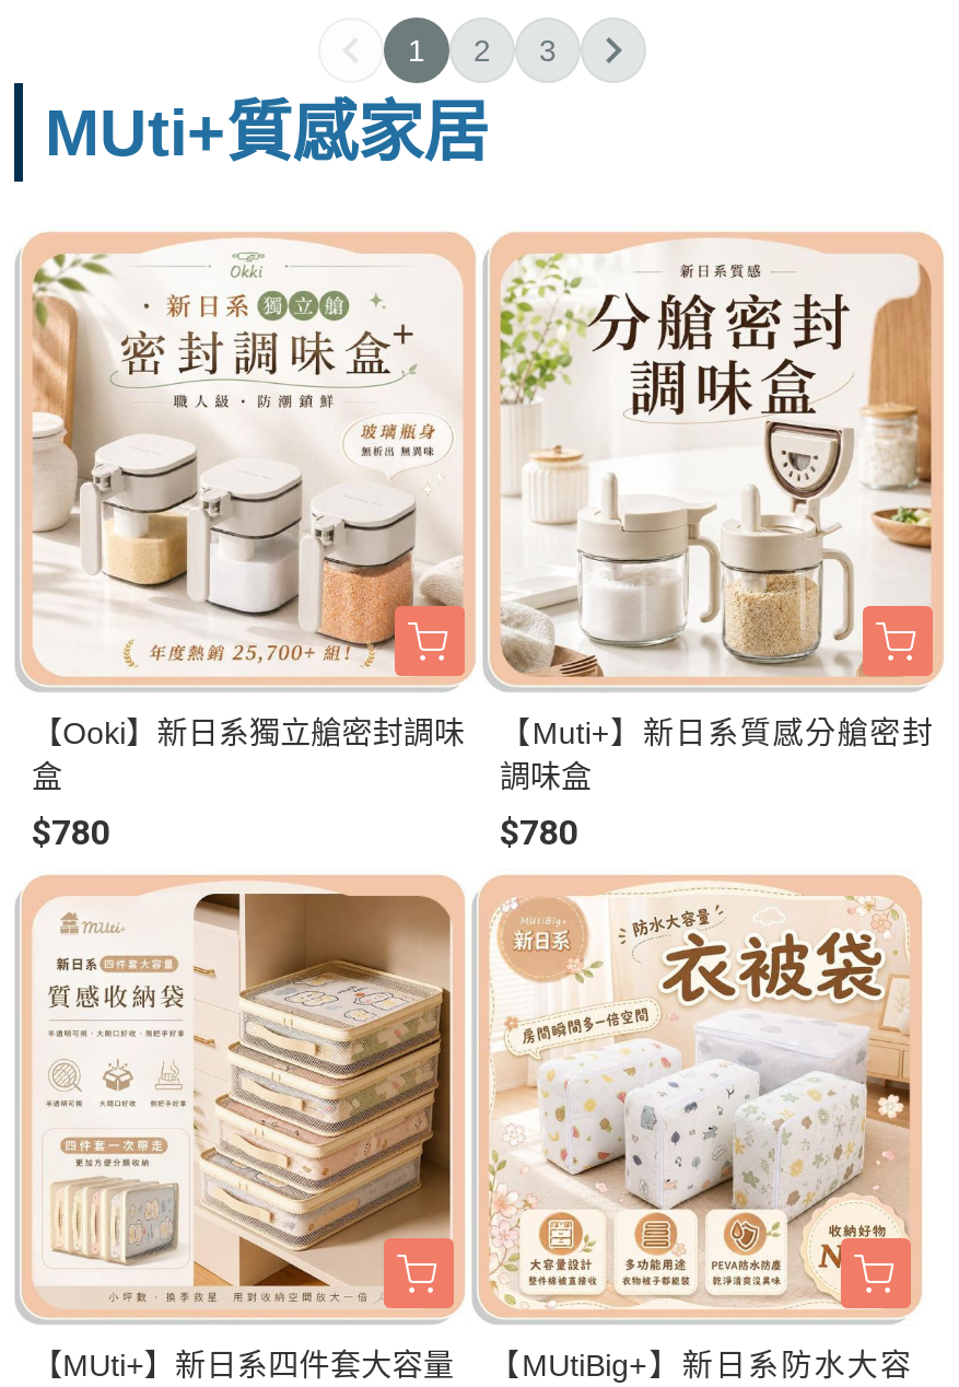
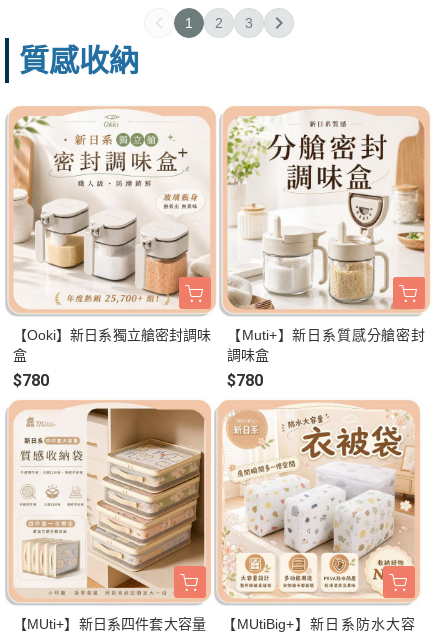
- MUti+質感家居
+ 質感收納
